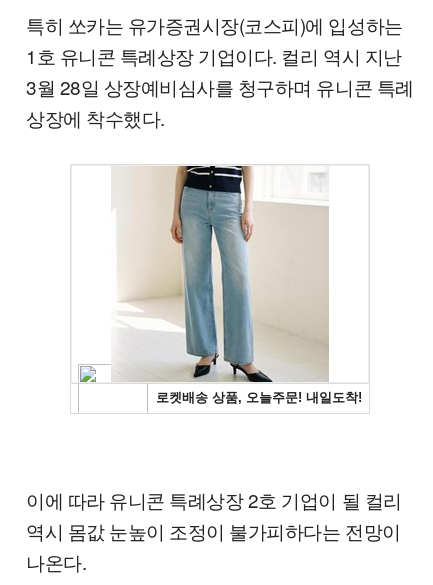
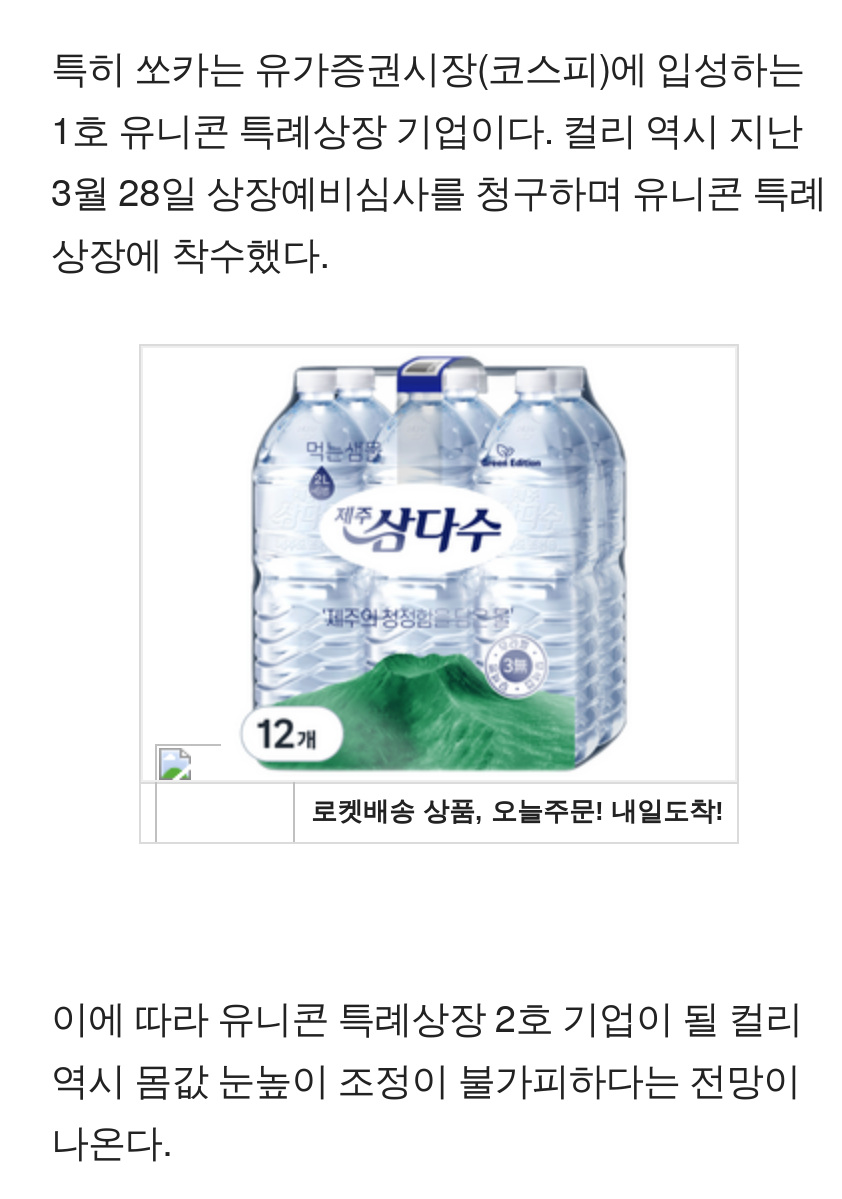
- [image]
+ [image]
